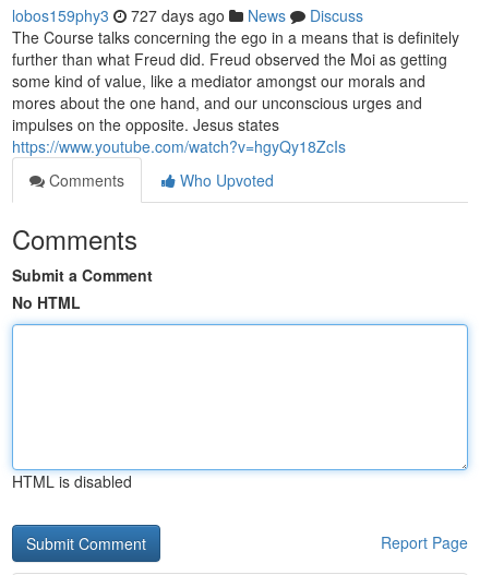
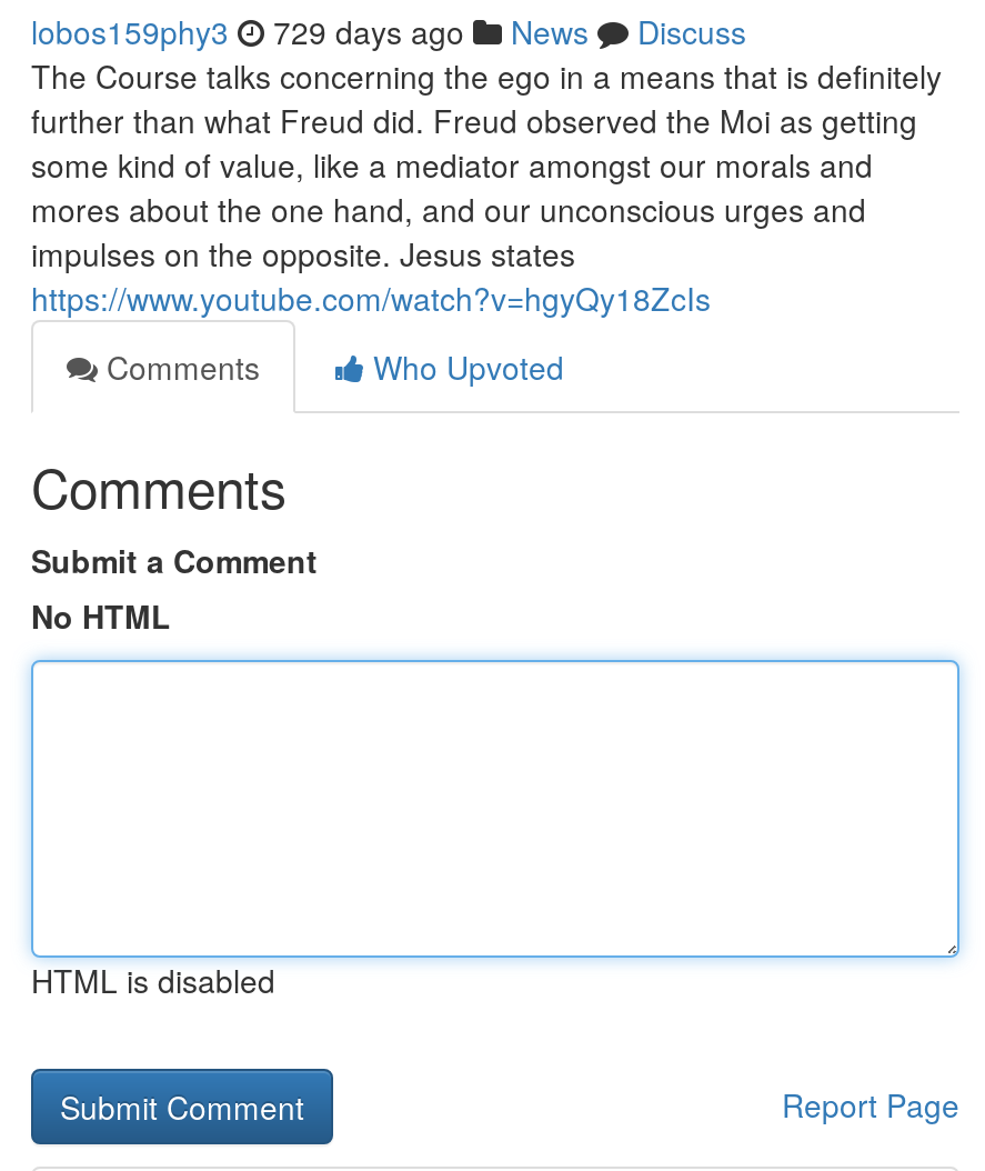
- lobos159phy3 727 days ago News Discuss
+ lobos159phy3 729 days ago News Discuss
